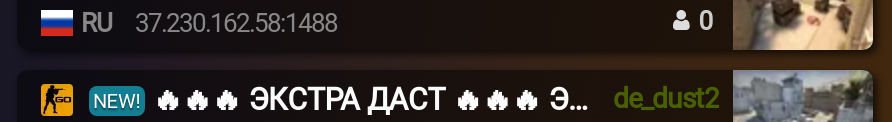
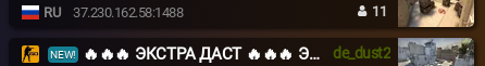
- 0
+ 11
